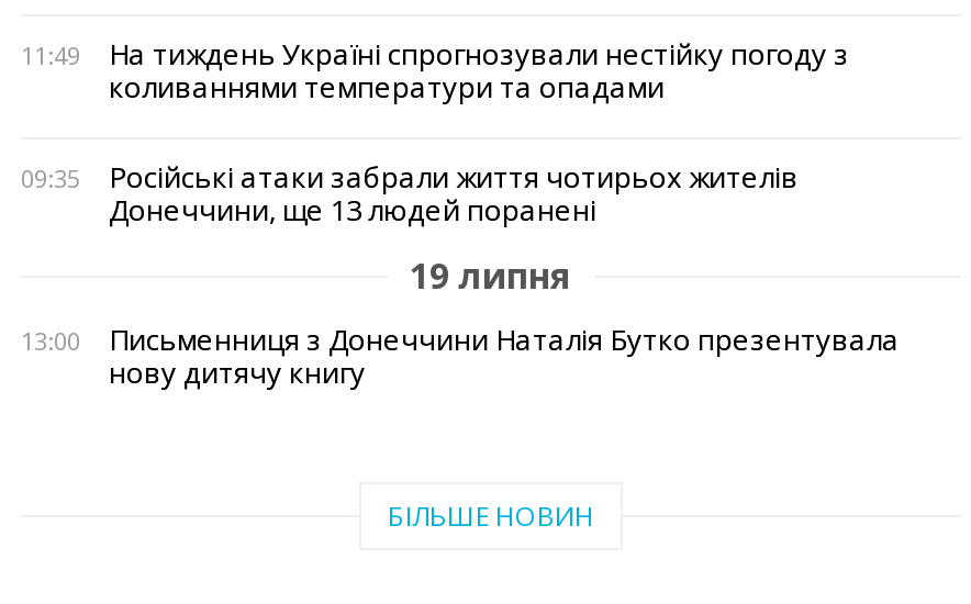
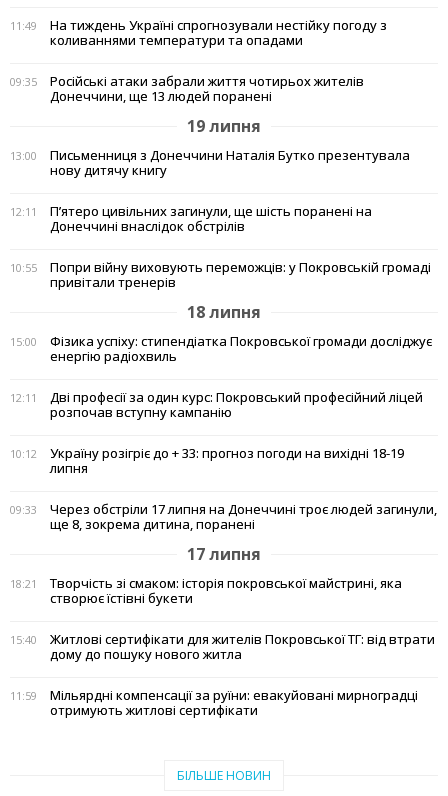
+ 12:11
+ П’ятеро цивільних загинули, ще шість поранені на
+ Донеччині внаслідок обстрілів
+ 10:55
+ Попри війну виховують переможців: у Покровській громаді
+ привітали тренерів
+ 18 липня
+ 15:00
+ Фізика успіху: стипендіатка Покровської громади досліджує
+ енергію радіохвиль
+ 12:11
+ Дві професії за один курс: Покровський професійний ліцей
+ розпочав вступну кампанію
+ 10:12
+ Україну розігріє до + 33: прогноз погоди на вихідні 18-19
+ липня
+ 09:33
+ Через обстріли 17 липня на Донеччині троє людей загинули,
+ ще 8, зокрема дитина, поранені
+ 17 липня
+ 18:21
+ Творчість зі смаком: історія покровської майстрині, яка
+ створює їстівні букети
+ 15:40
+ Житлові сертифікати для жителів Покровської ТГ: від втрати
+ дому до пошуку нового житла
+ 11:59
+ Мільярдні компенсації за руїни: евакуйовані мирноградці
+ отримують житлові сертифікати
